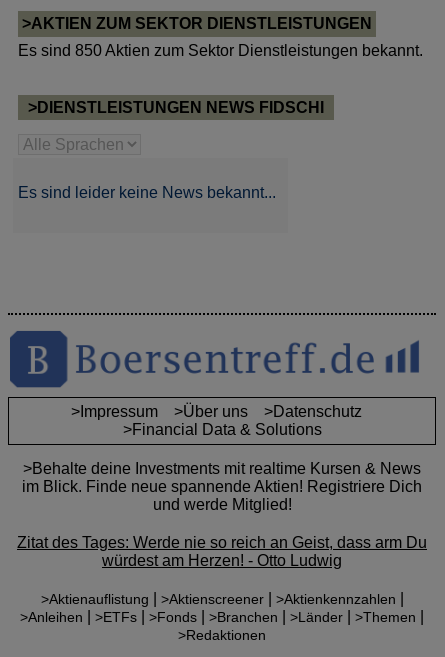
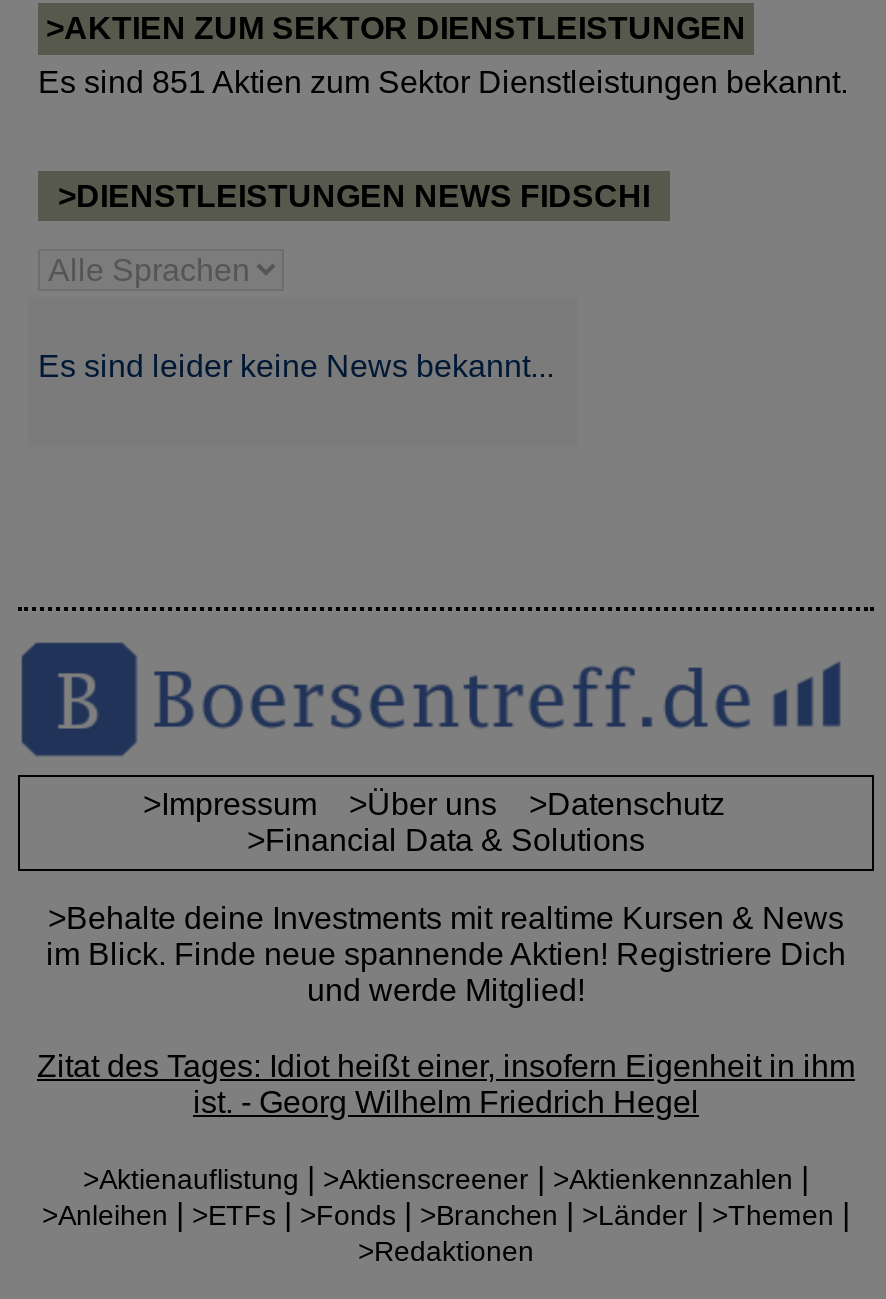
- Es sind 850 Aktien zum Sektor Dienstleistungen bekannt.
+ Es sind 851 Aktien zum Sektor Dienstleistungen bekannt.

- Zitat des Tages: Werde nie so reich an Geist, dass arm Du
- würdest am Herzen! - Otto Ludwig
+ Zitat des Tages: Idiot heißt einer, insofern Eigenheit in ihm
+ ist. - Georg Wilhelm Friedrich Hegel
